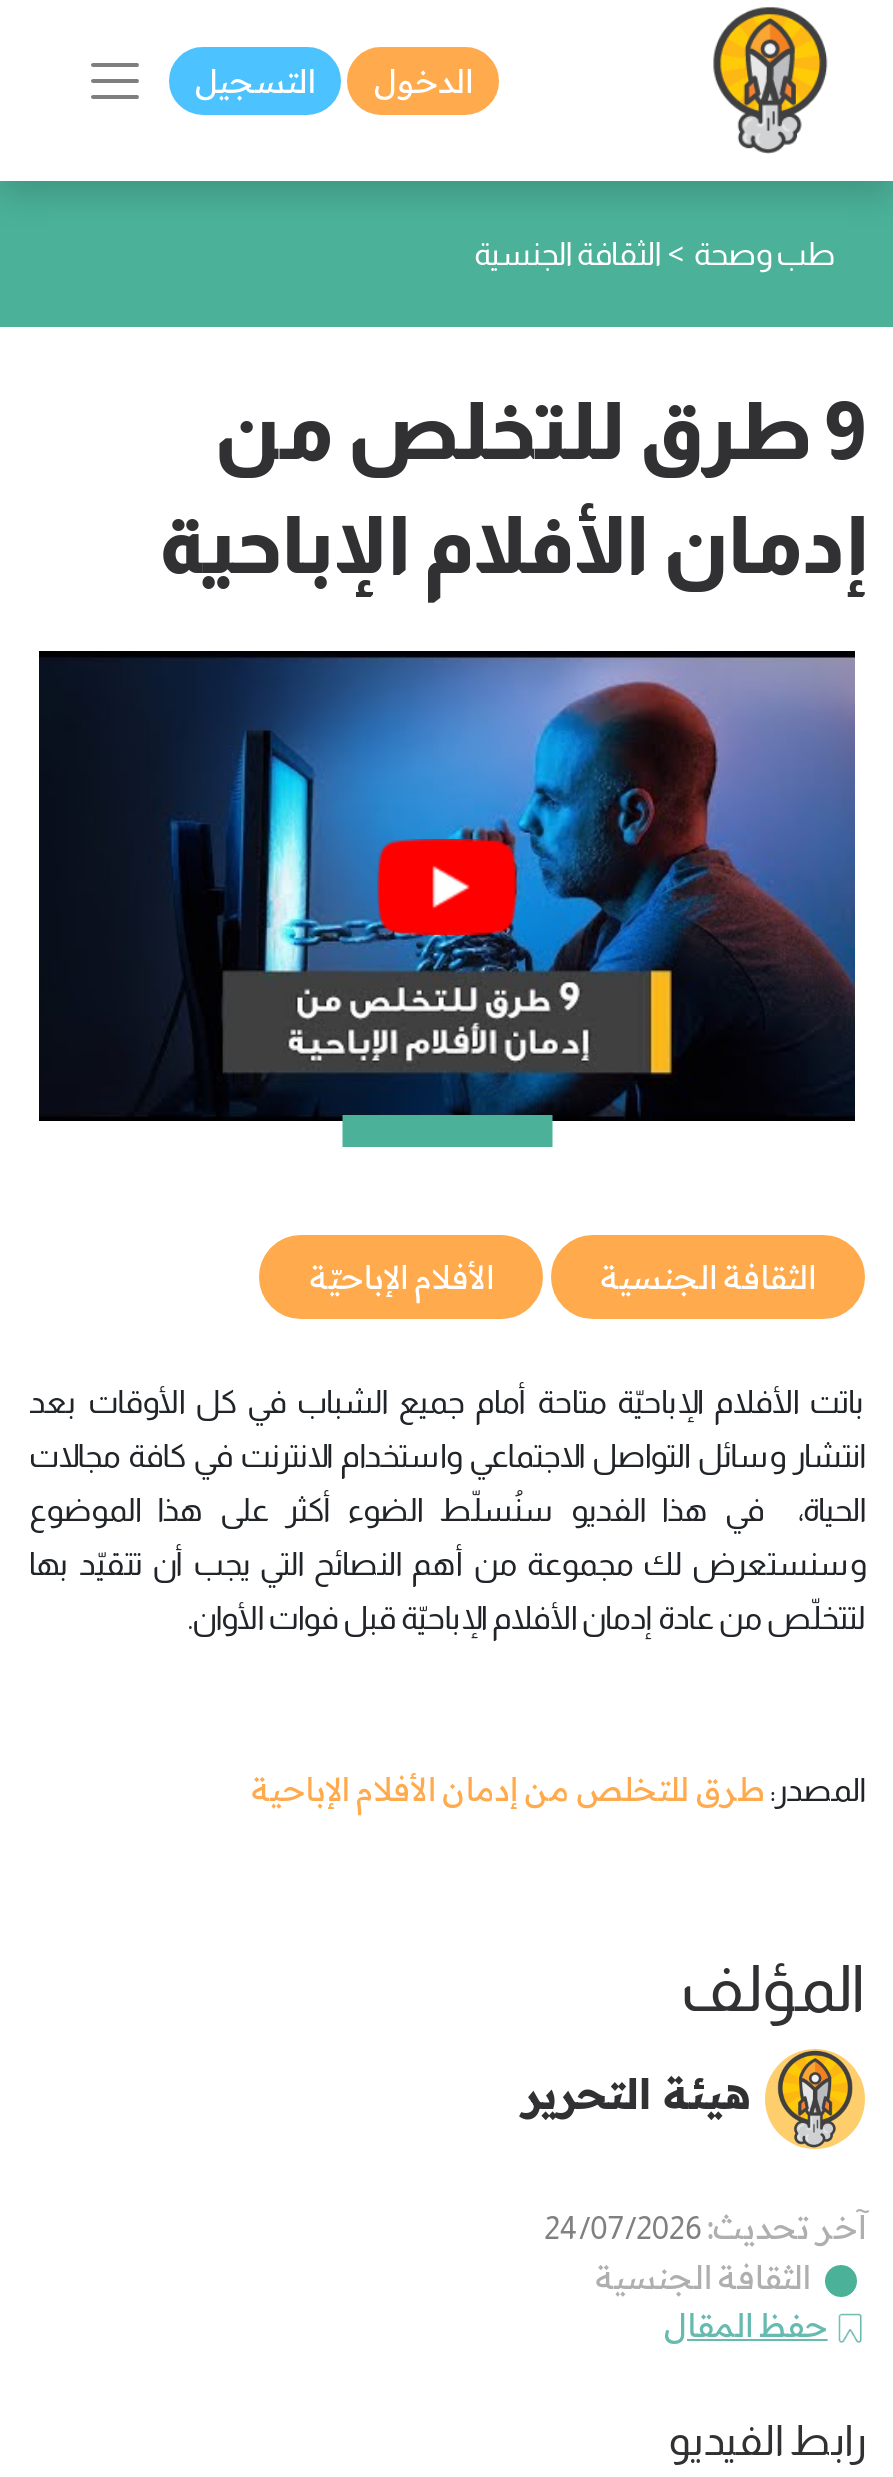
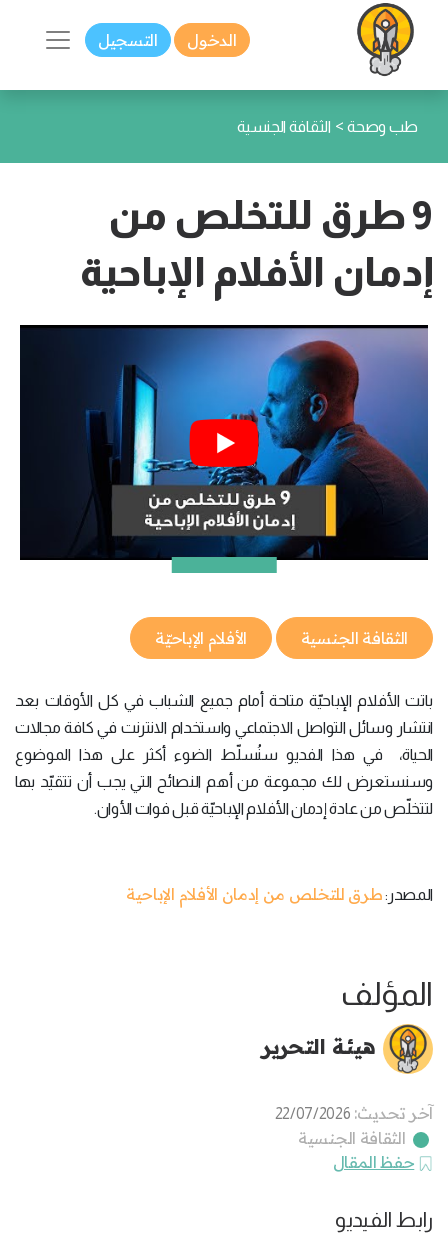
- آخر تحديث: 24/07/2026
+ آخر تحديث: 22/07/2026
